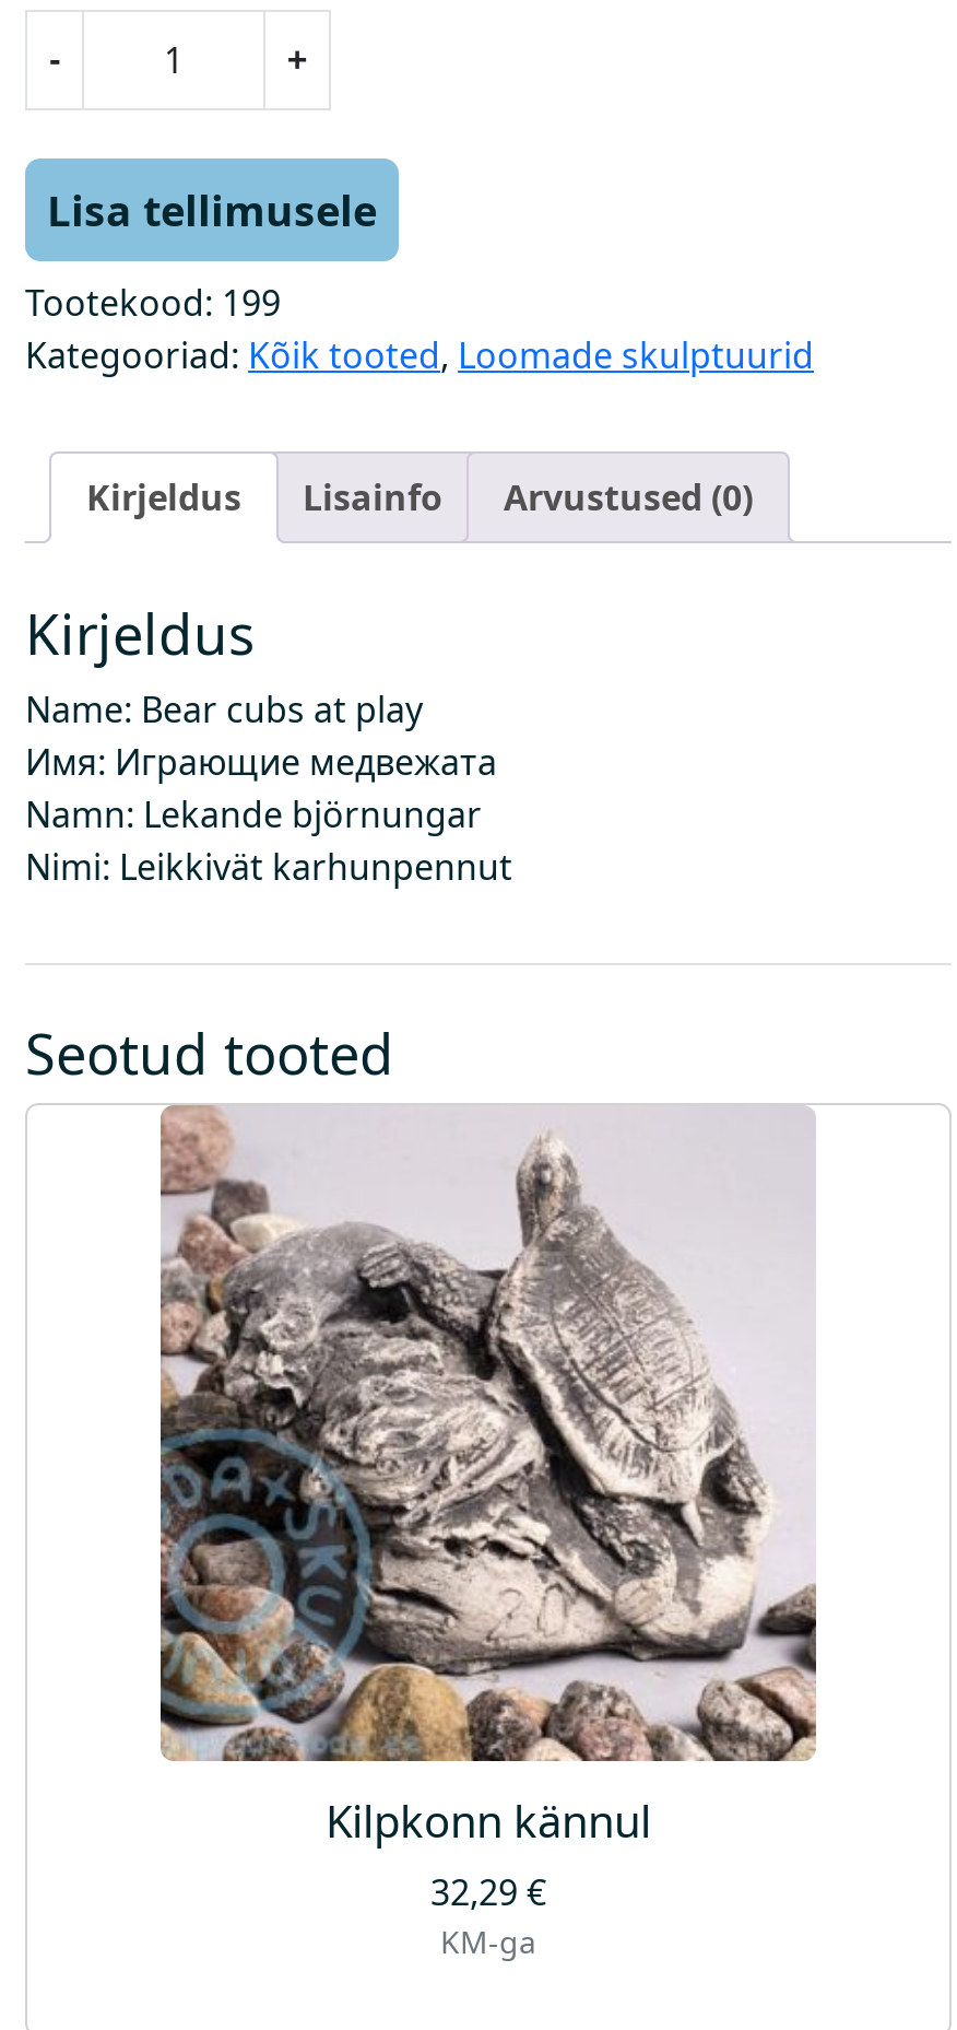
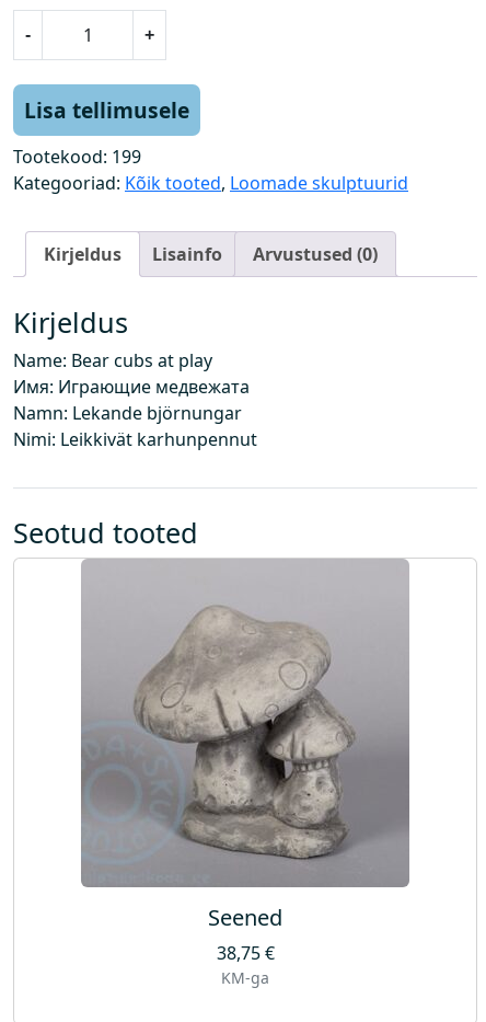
- [image]
- Kilpkonn kännul
- 32,29 €
+ [image]
+ Seened
+ 38,75 €
